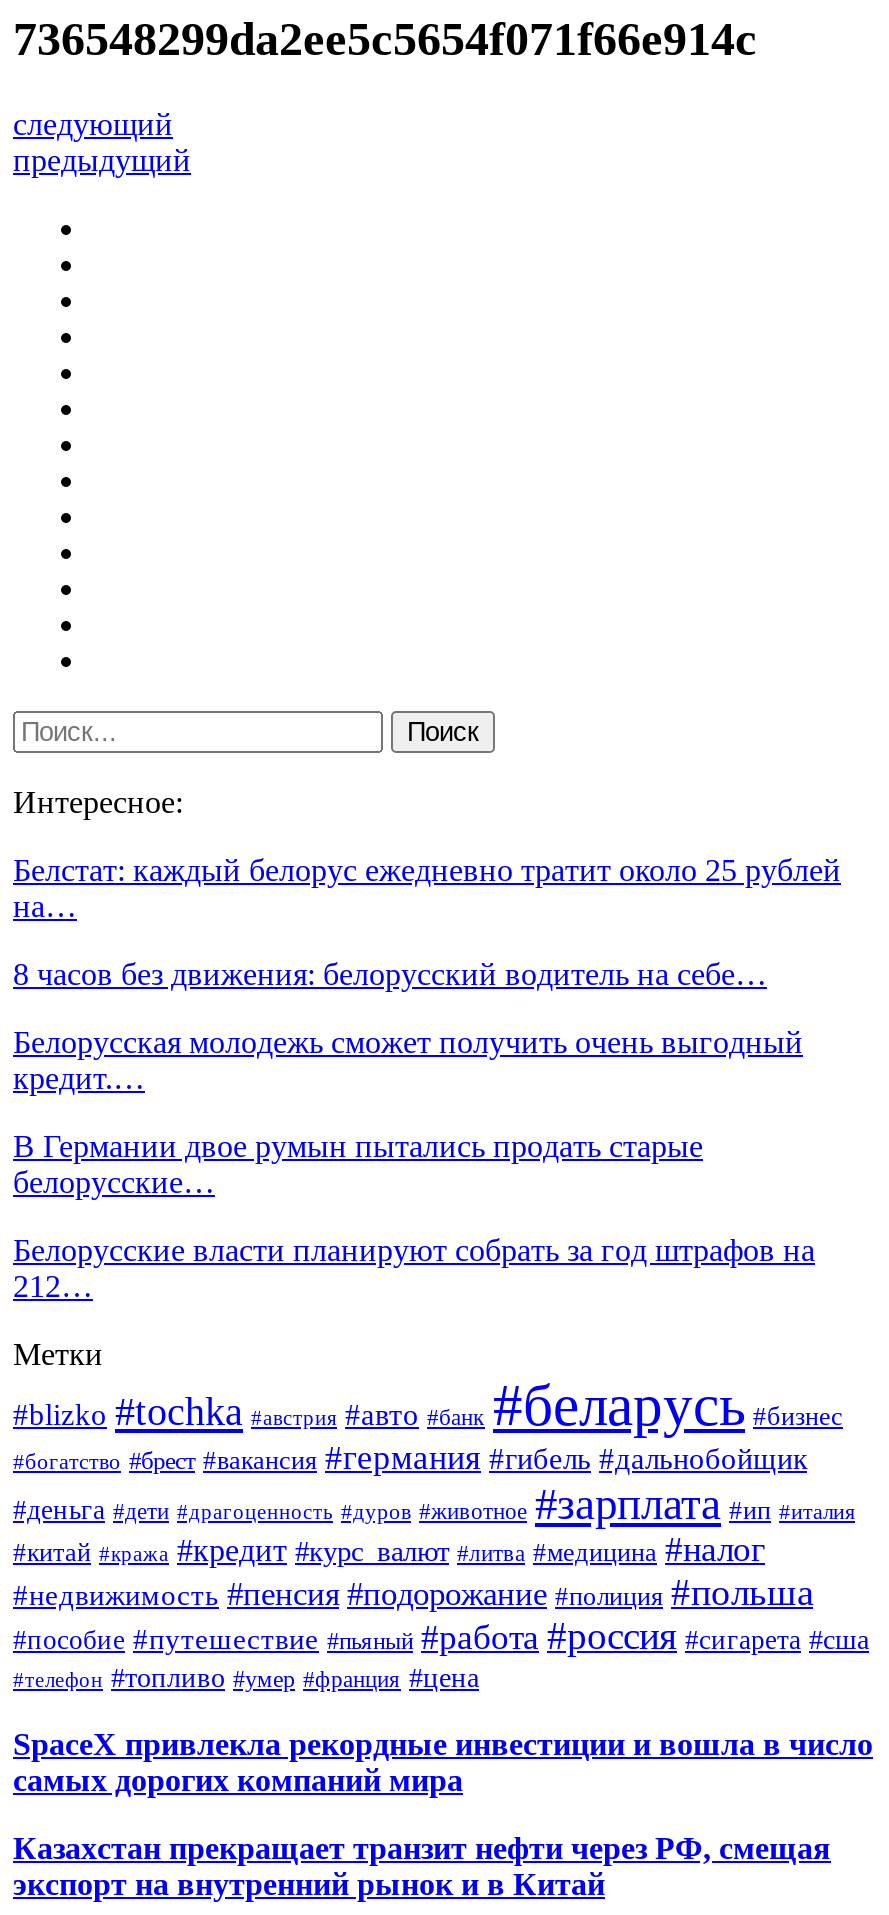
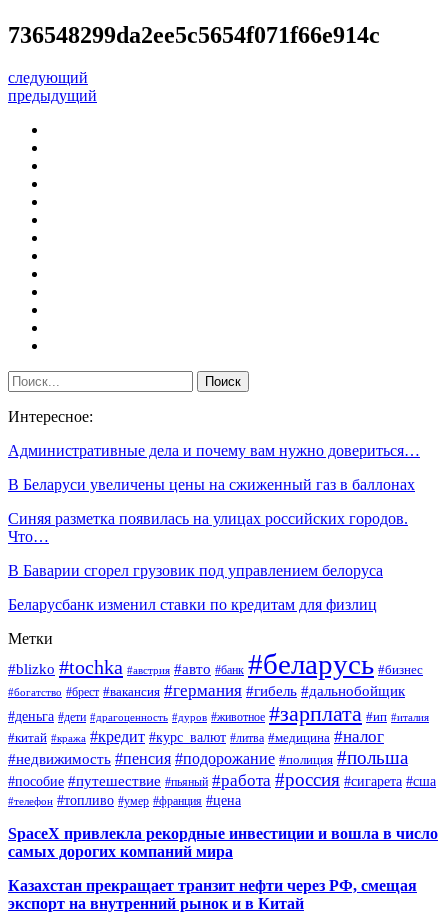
- Белстат: каждый белорус ежедневно тратит около 25 рублей
- на…
+ Административные дела и почему вам нужно довериться…

- 8 часов без движения: белорусский водитель на себе…
+ В Беларуси увеличены цены на сжиженный газ в баллонах

- Белорусская молодежь сможет получить очень выгодный
- кредит.…
+ Синяя разметка появилась на улицах российских городов.
+ Что…

- В Германии двое румын пытались продать старые
- белорусские…
+ В Баварии сгорел грузовик под управлением белоруса

- Белорусские власти планируют собрать за год штрафов на
- 212…
+ Беларусбанк изменил ставки по кредитам для физлиц
